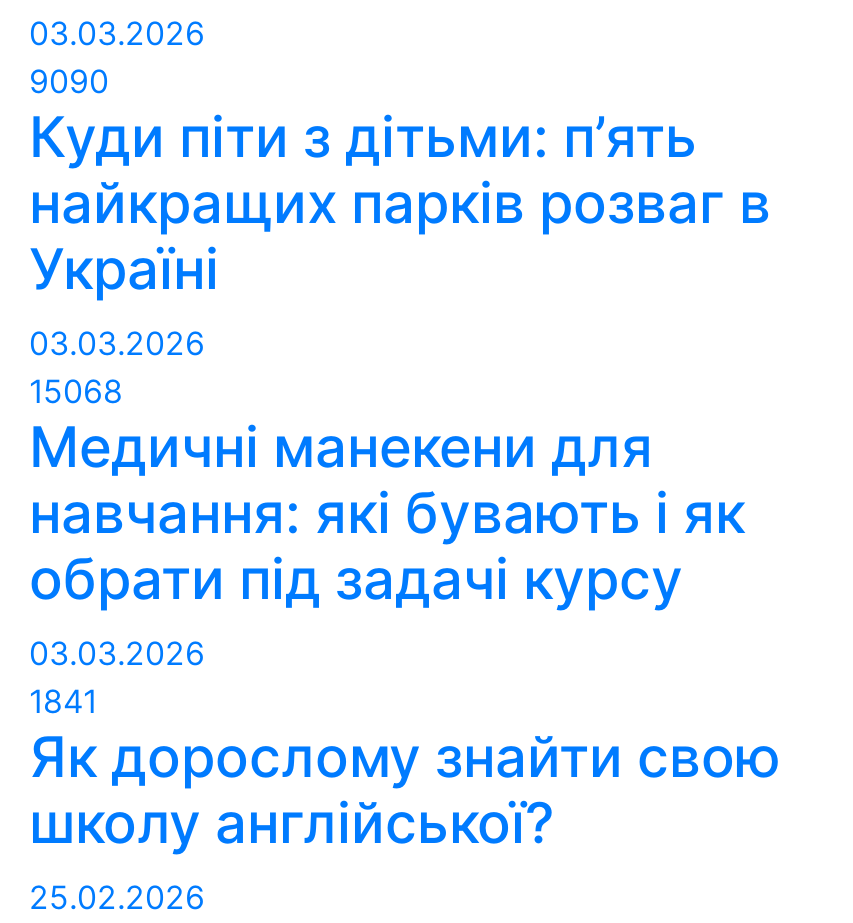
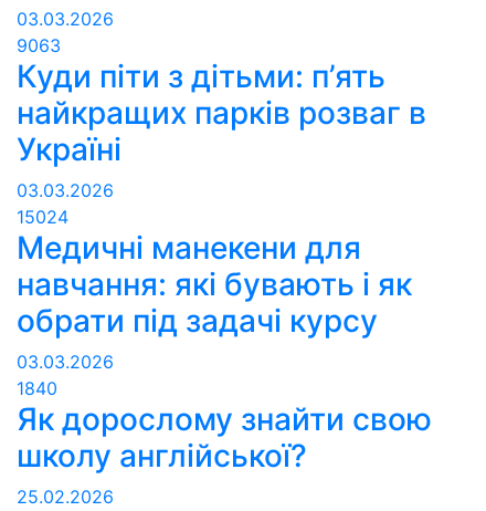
- 9090
+ 9063

- 15068
+ 15024

- 1841
+ 1840
